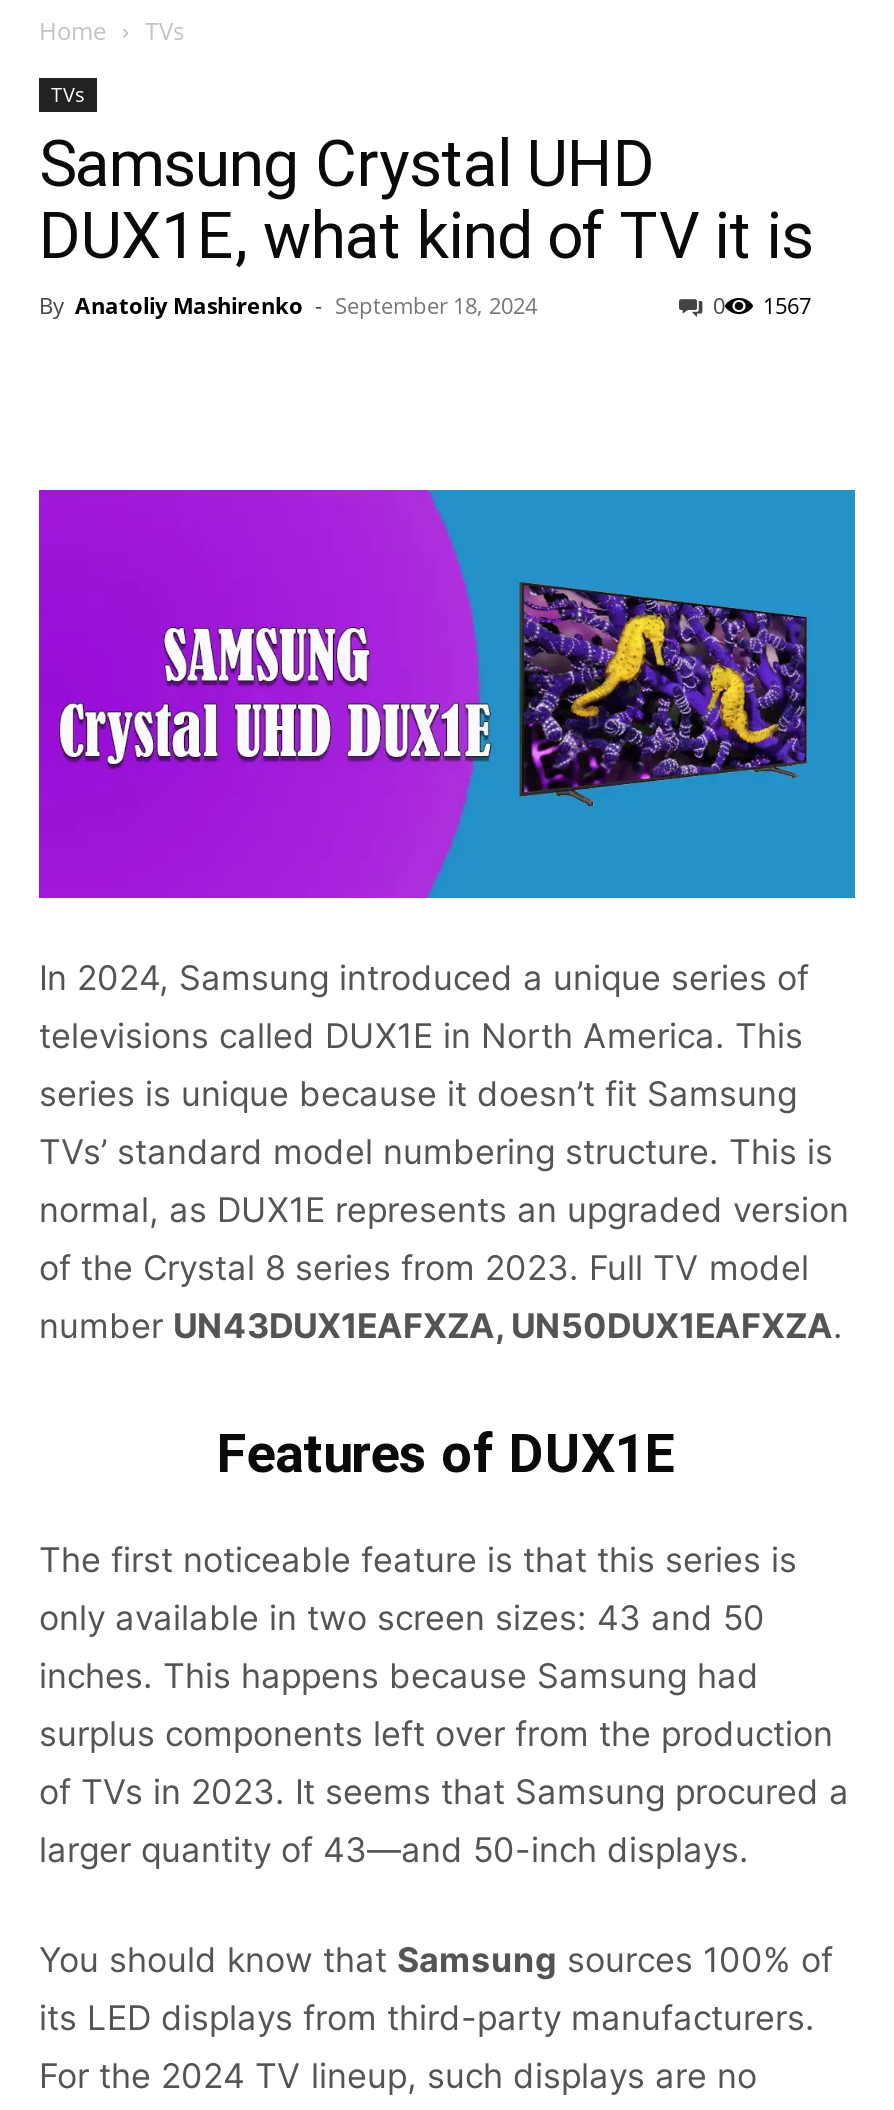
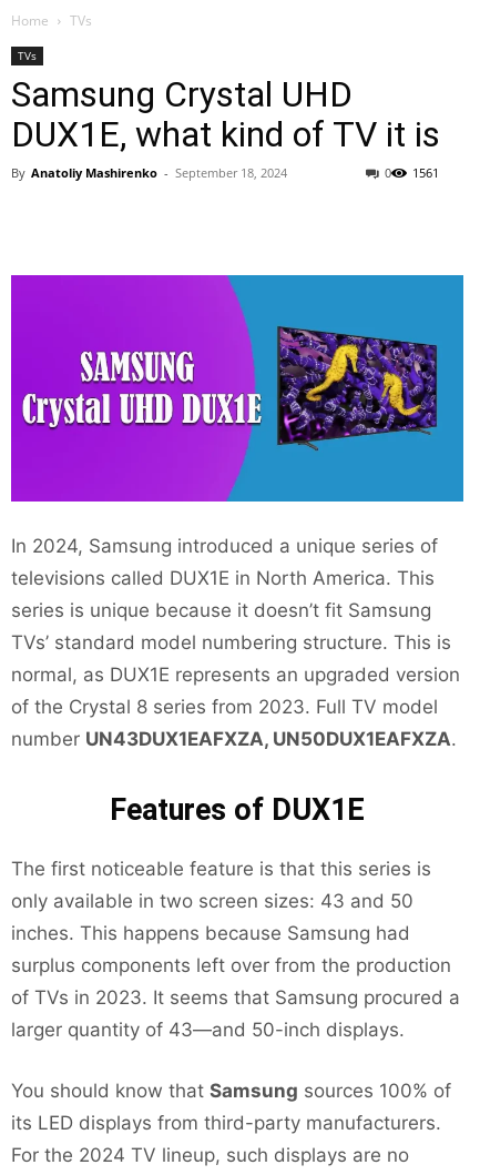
- 0 1567
+ 0 1561
